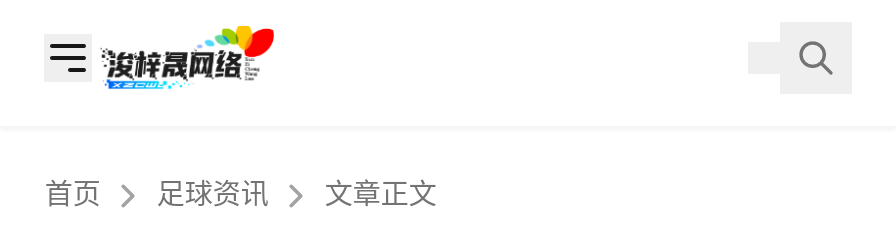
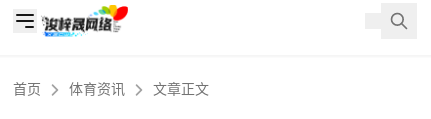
- 足球资讯
+ 体育资讯
